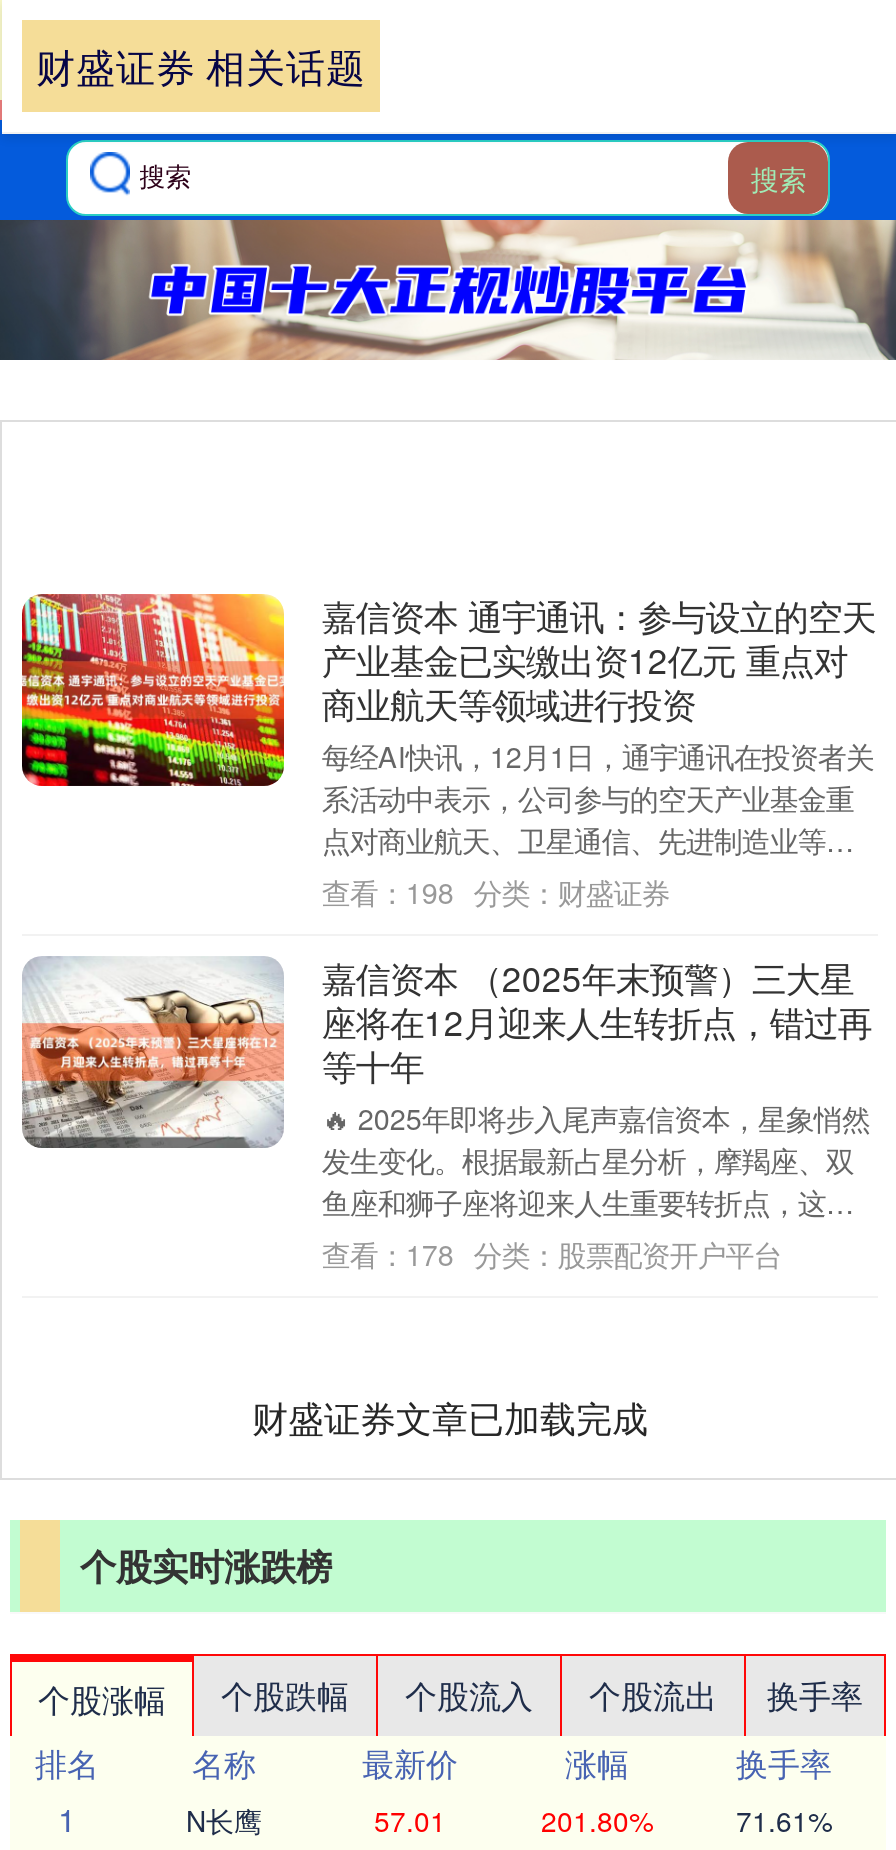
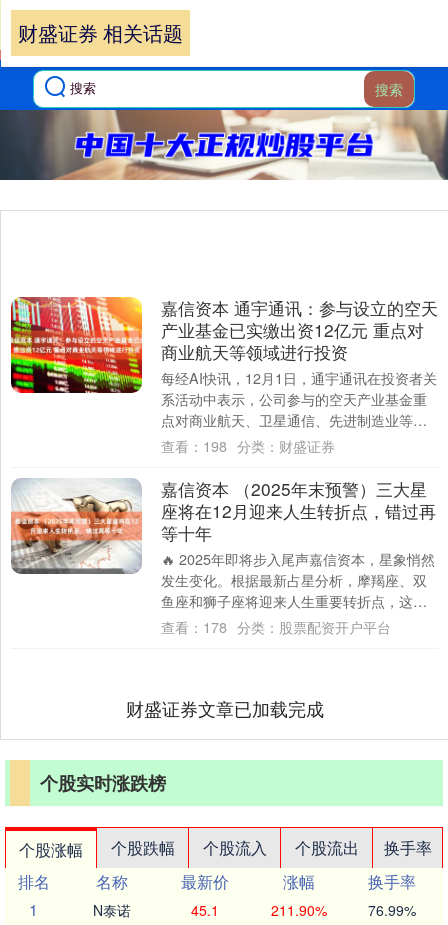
- N长鹰
+ N泰诺

- 57.01
+ 45.1

- 201.80%
+ 211.90%

- 71.61%
+ 76.99%
